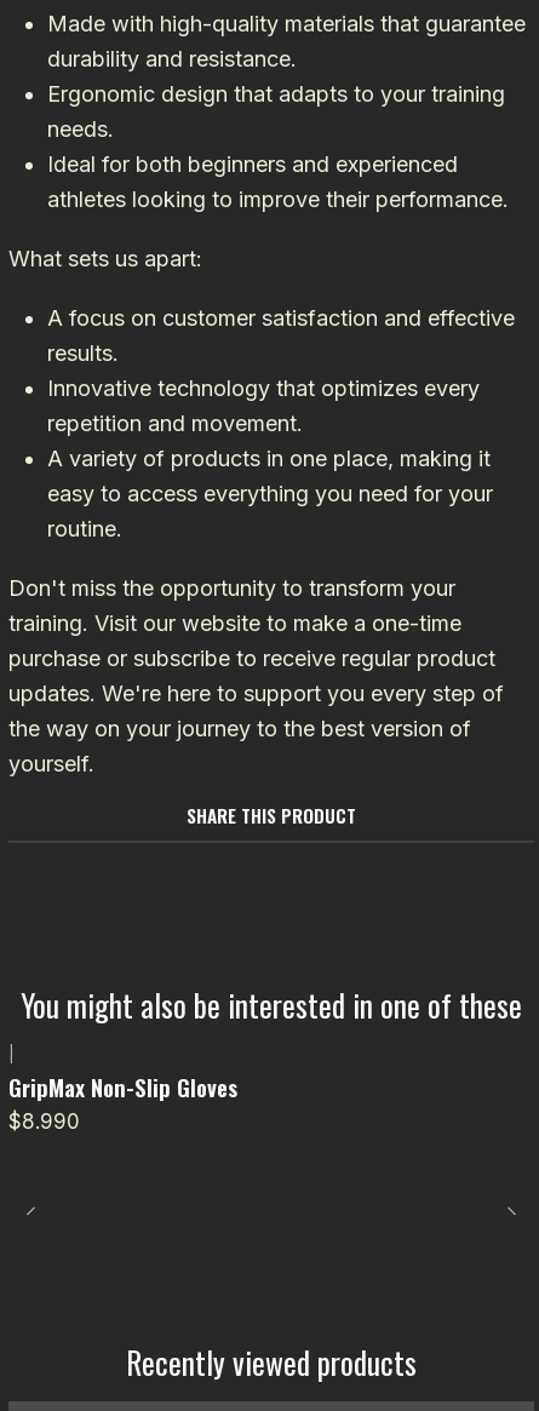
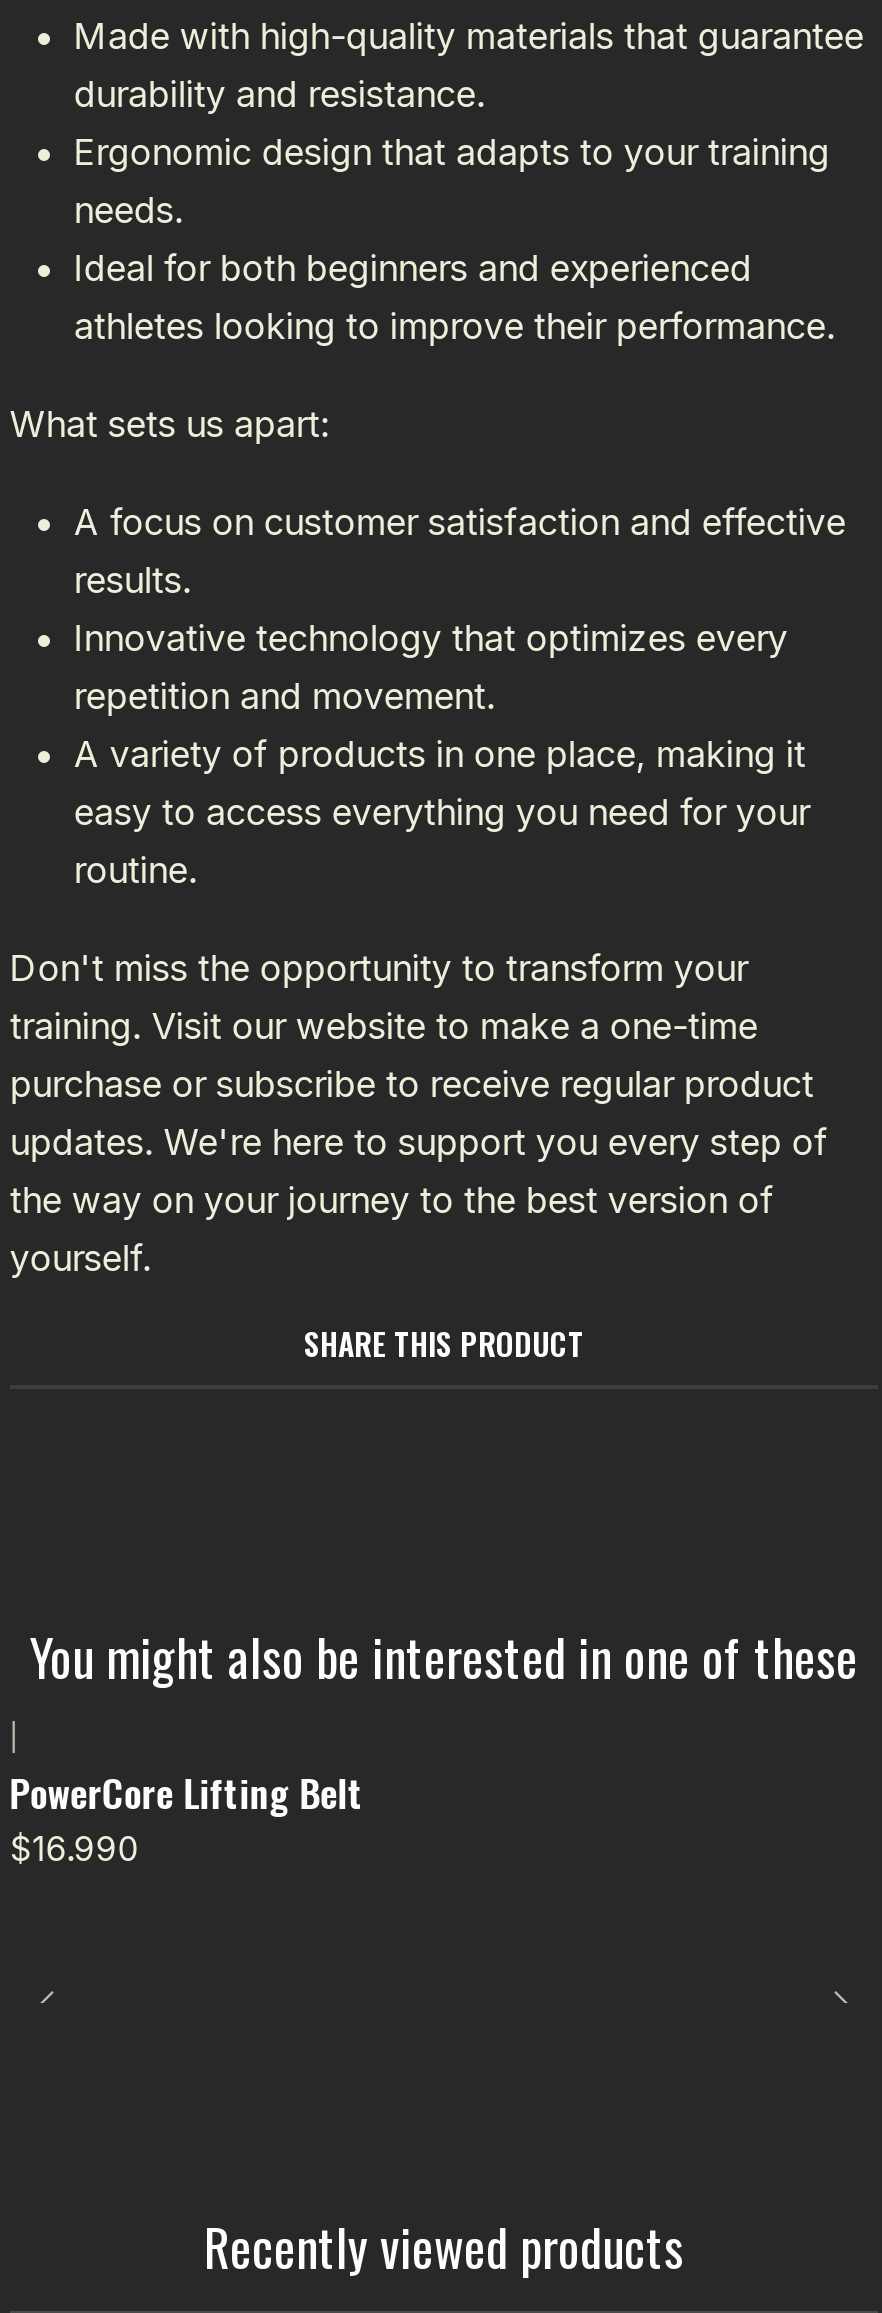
- GripMax Non-Slip Gloves
- $8.990
+ PowerCore Lifting Belt
+ $16.990
